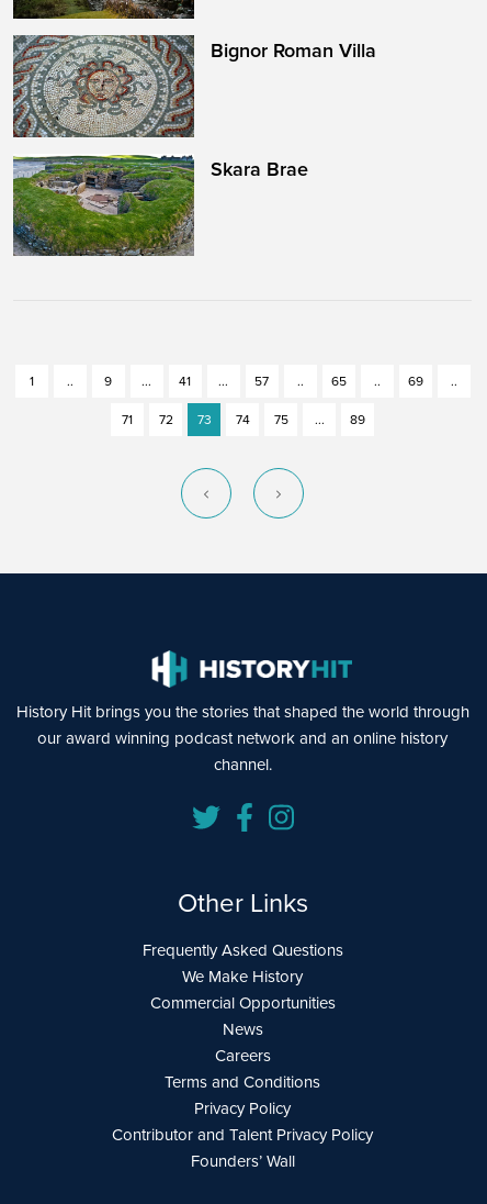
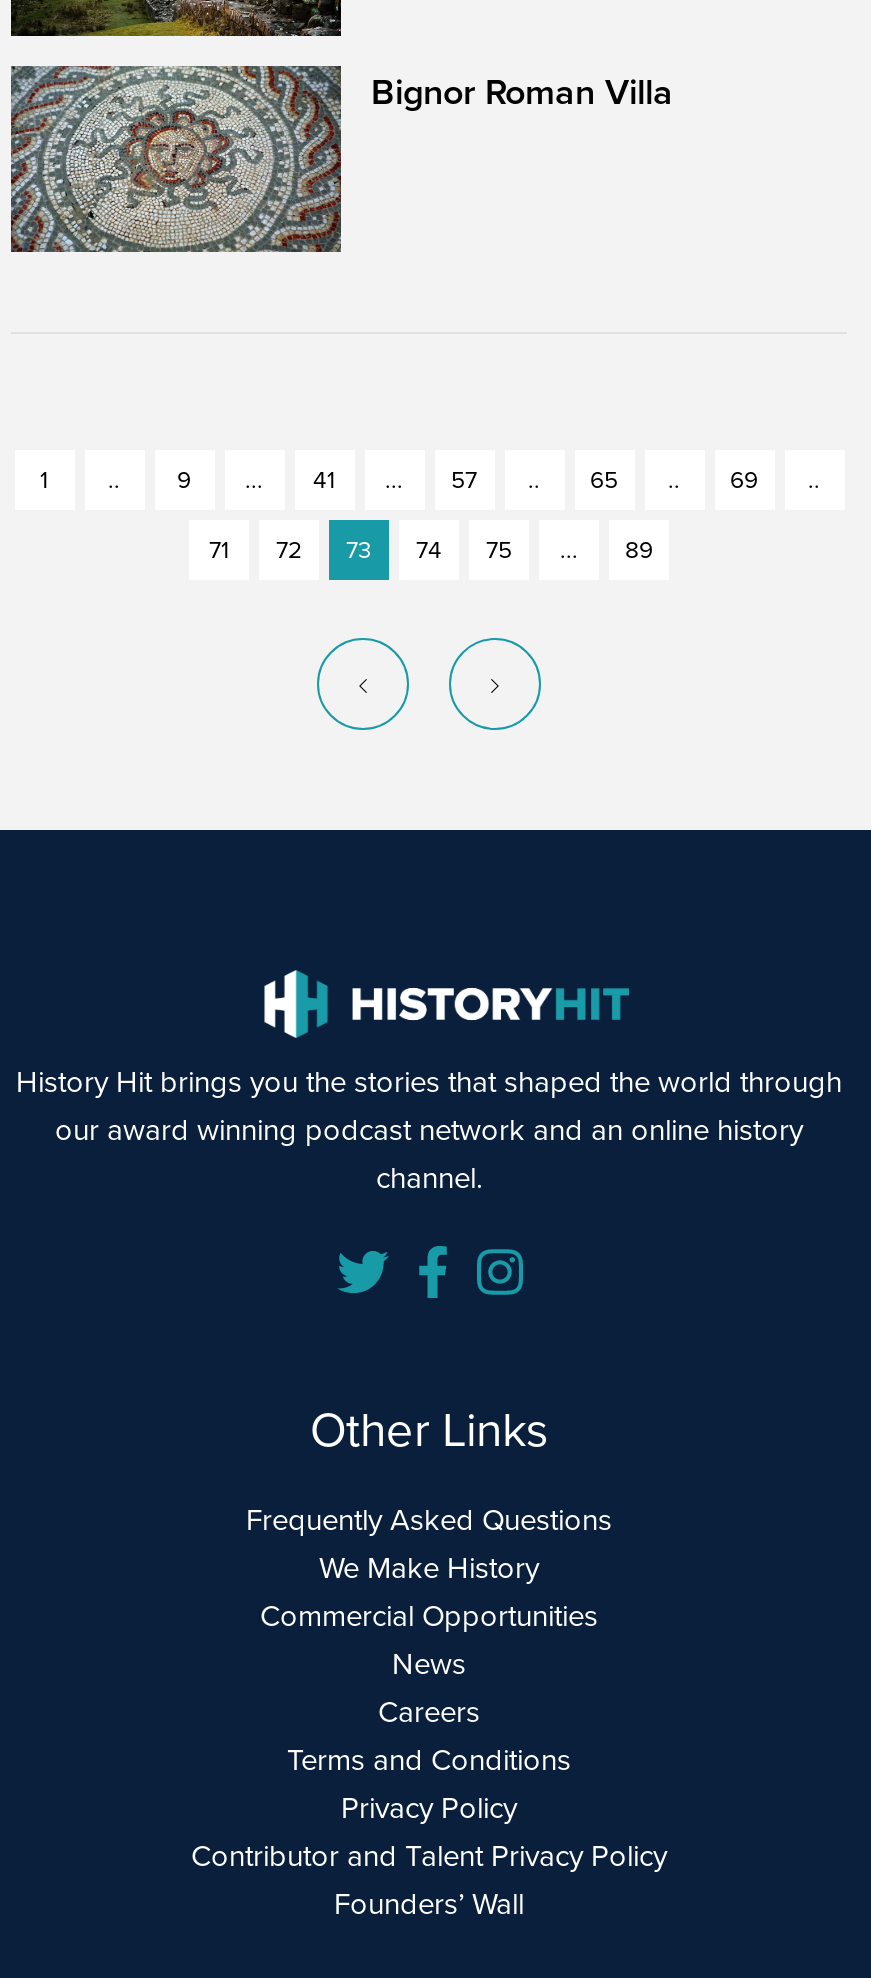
- [image]
- Skara Brae
